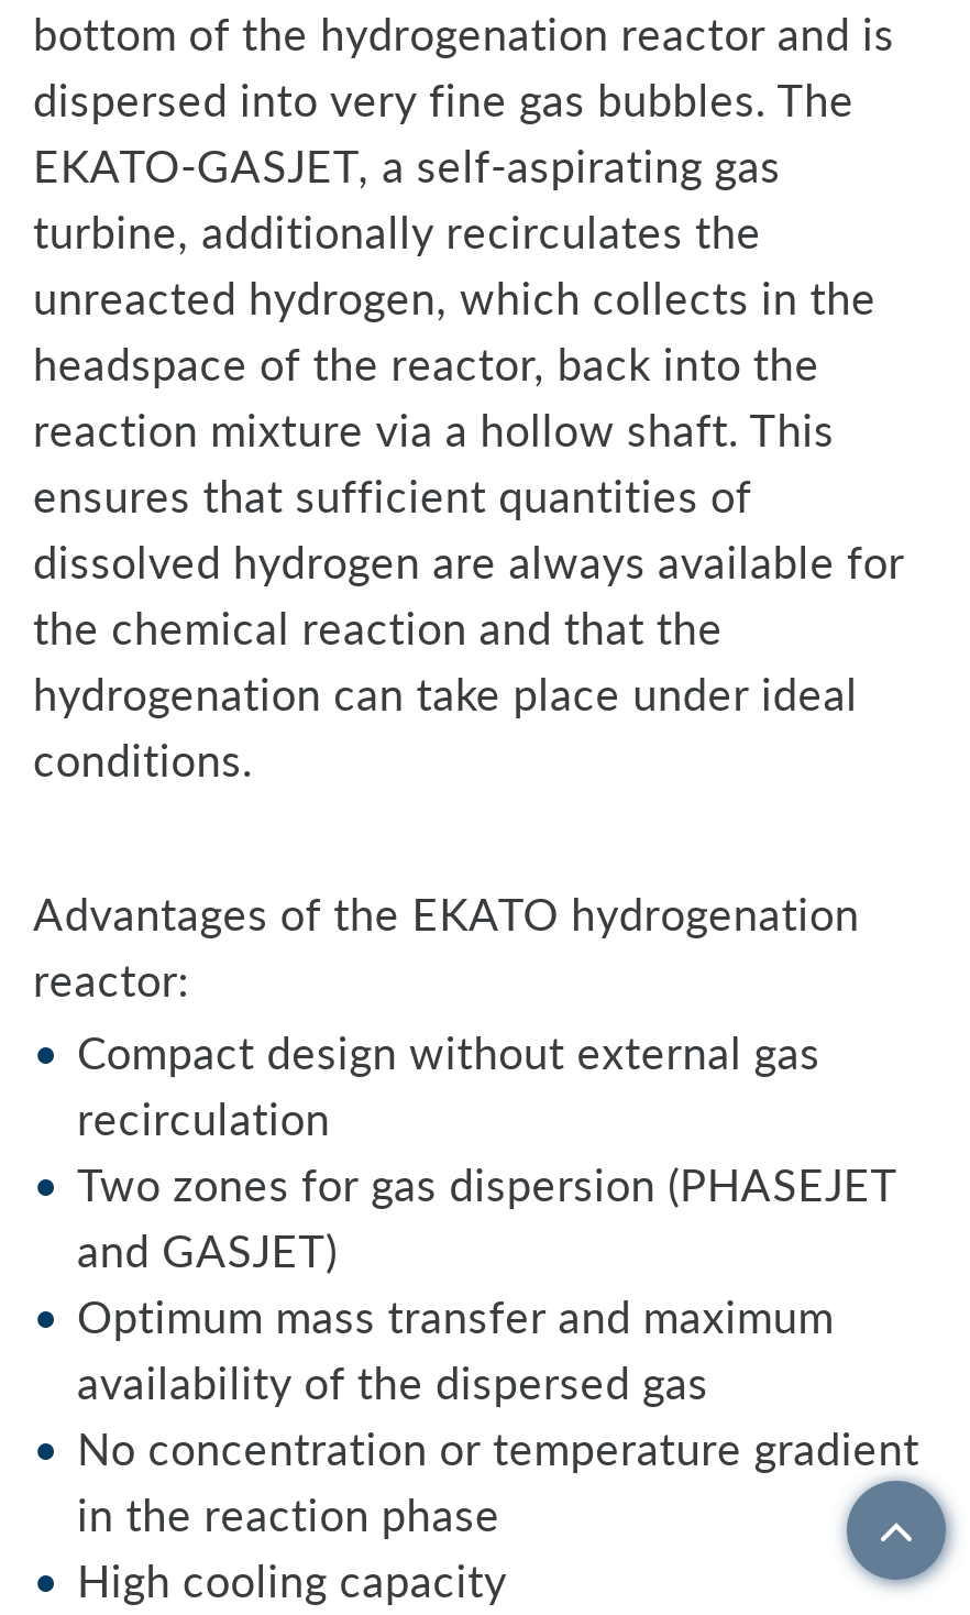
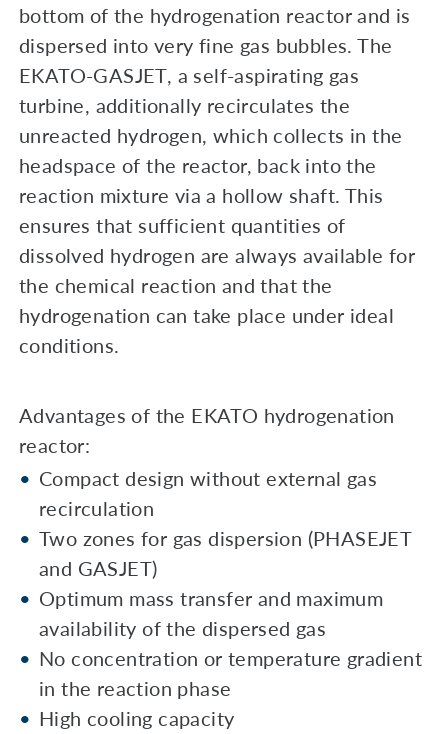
- [image]
